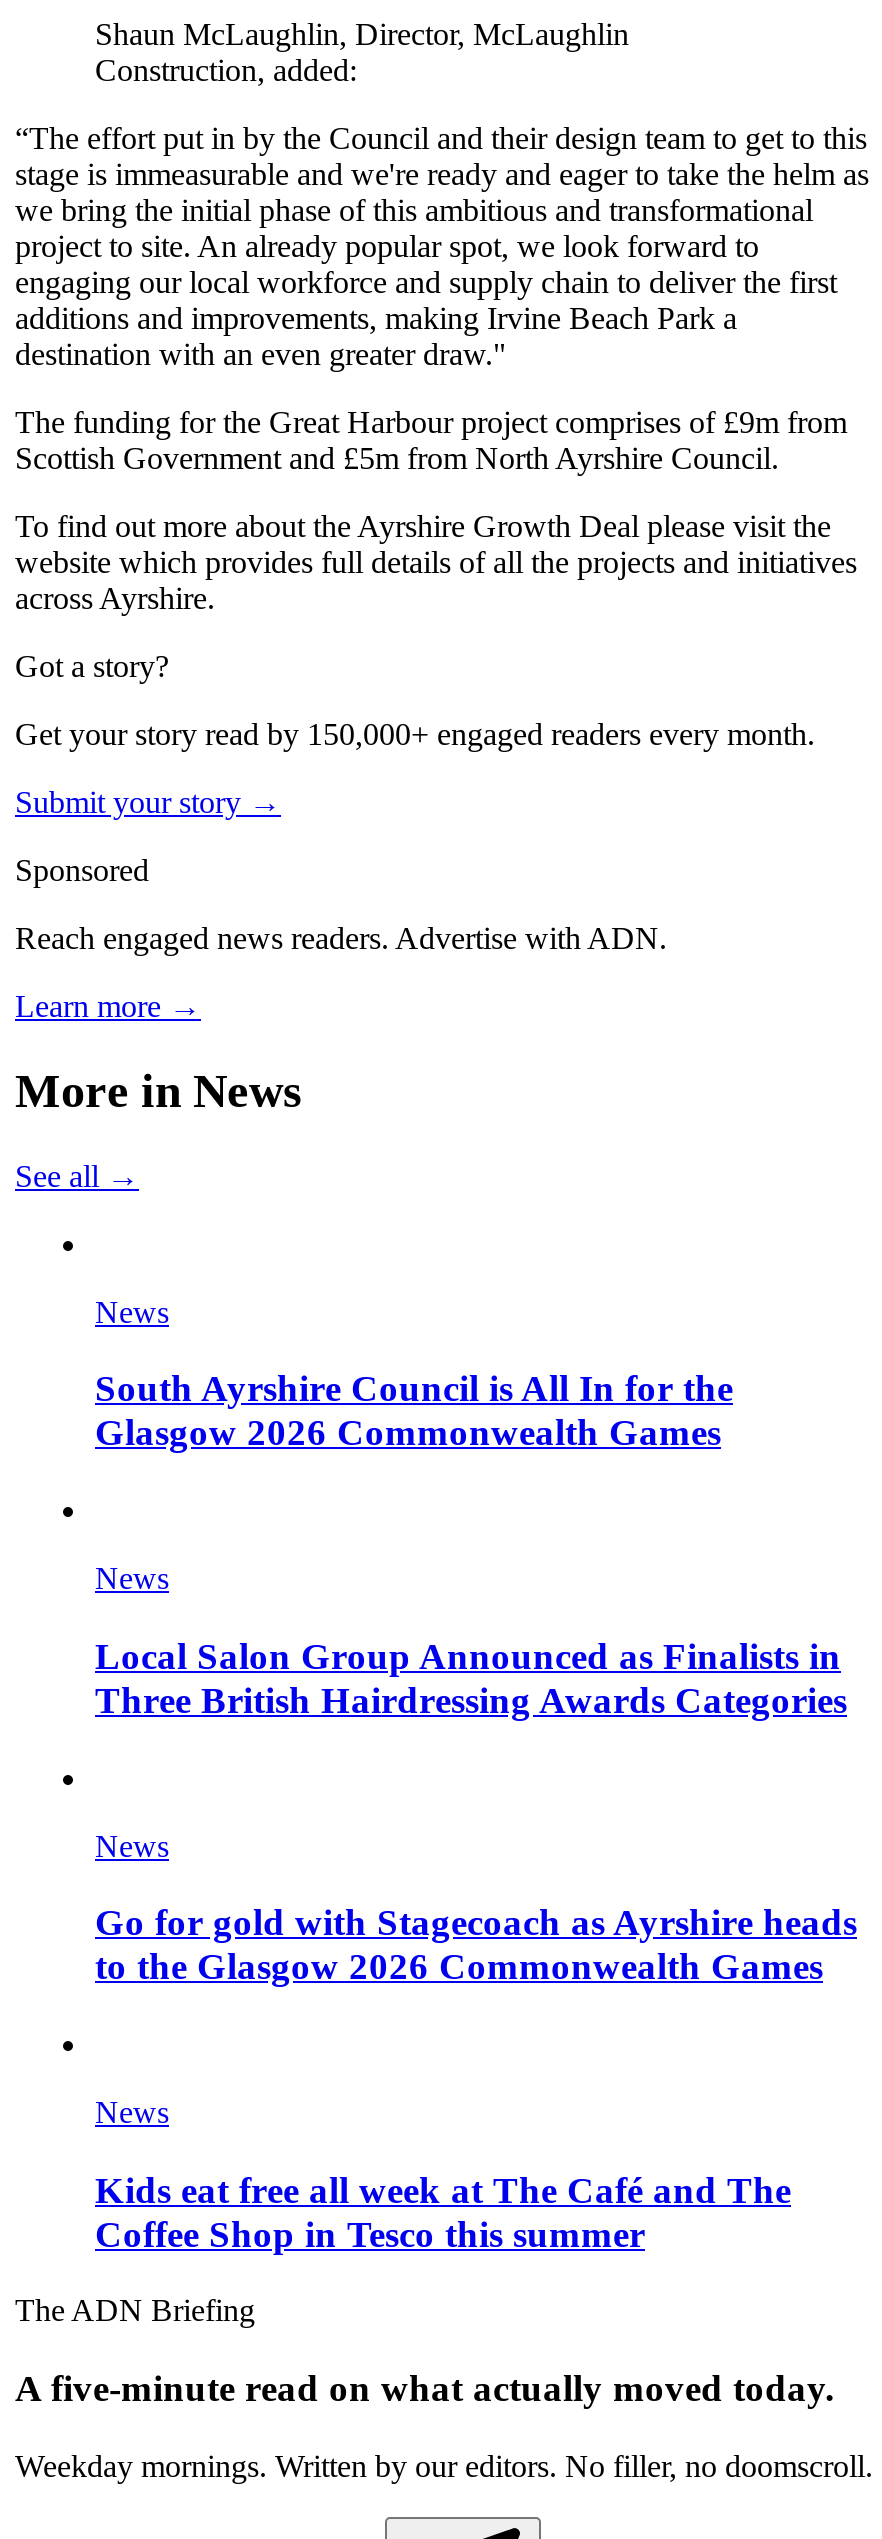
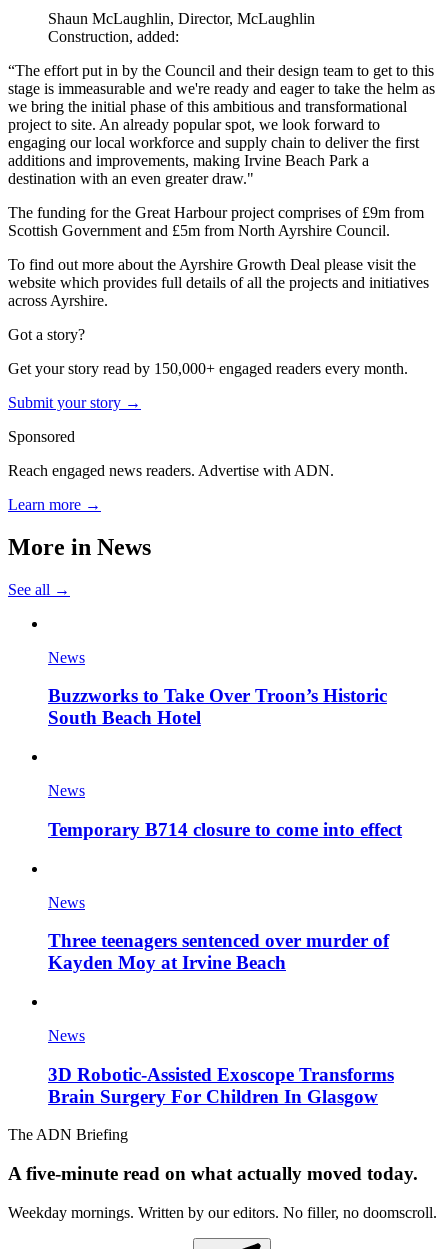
- South Ayrshire Council is All In for the
- Glasgow 2026 Commonwealth Games
+ Buzzworks to Take Over Troon’s Historic
+ South Beach Hotel

- Local Salon Group Announced as Finalists in
- Three British Hairdressing Awards Categories
+ Temporary B714 closure to come into effect

- Go for gold with Stagecoach as Ayrshire heads
- to the Glasgow 2026 Commonwealth Games
+ Three teenagers sentenced over murder of
+ Kayden Moy at Irvine Beach

- Kids eat free all week at The Café and The
- Coffee Shop in Tesco this summer
+ 3D Robotic-Assisted Exoscope Transforms
+ Brain Surgery For Children In Glasgow
